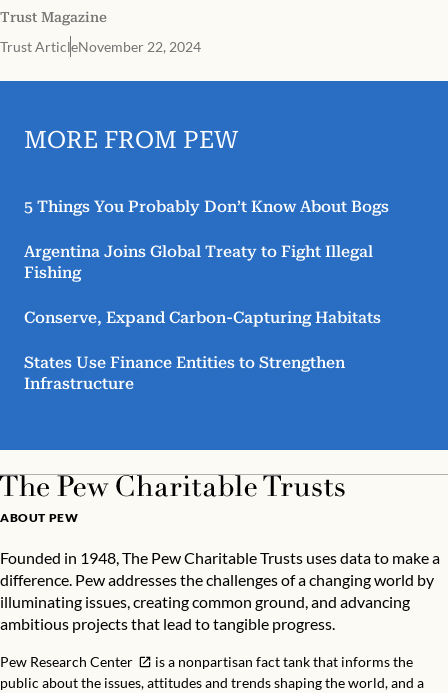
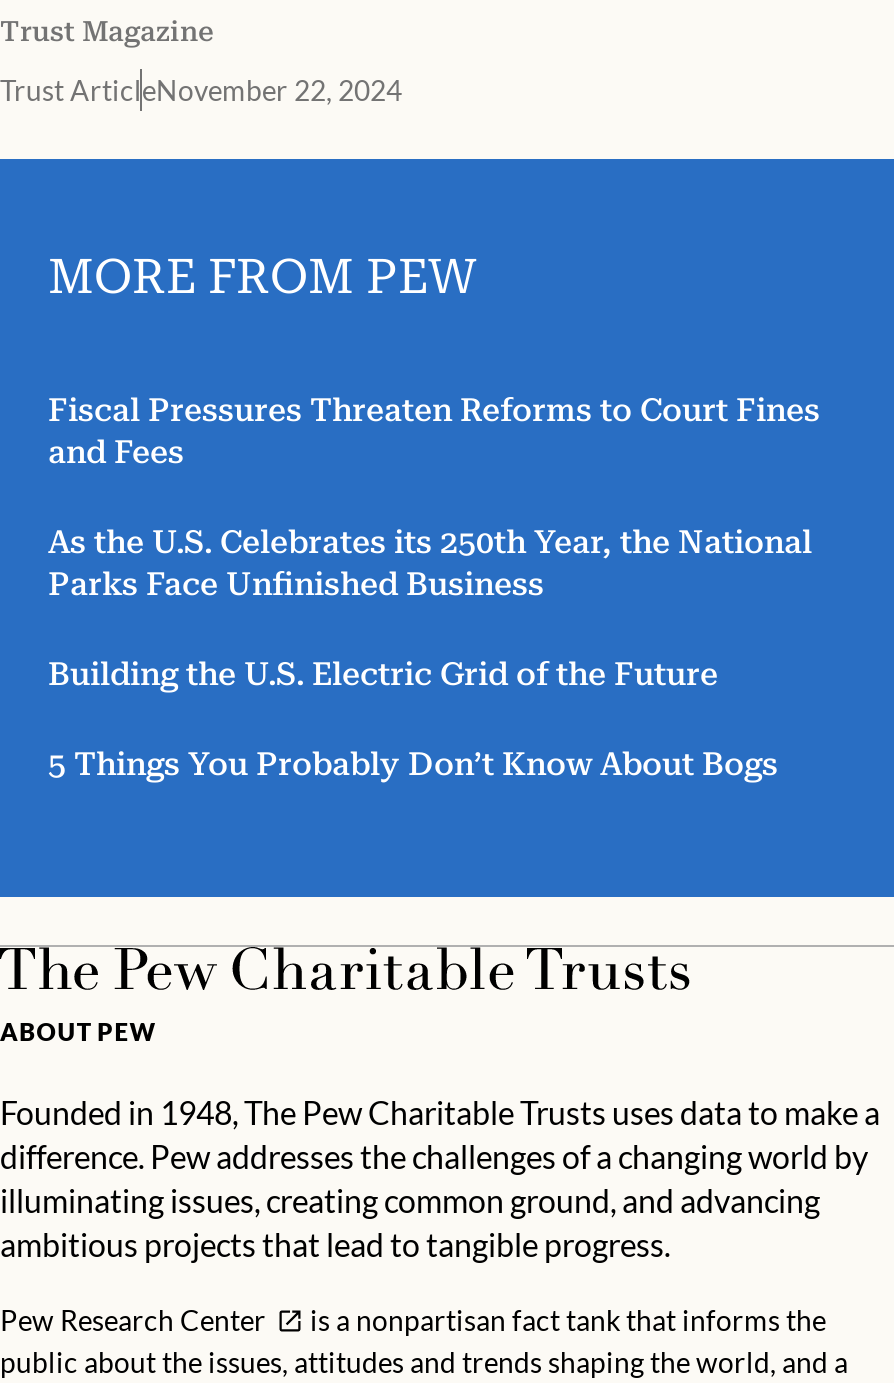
+ Fiscal Pressures Threaten Reforms to Court Fines
+ and Fees
+ As the U.S. Celebrates its 250th Year, the National
+ Parks Face Unfinished Business
+ Building the U.S. Electric Grid of the Future

moved down: 5 Things You Probably Don’t Know About Bogs

- Argentina Joins Global Treaty to Fight Illegal
- Fishing
- Conserve, Expand Carbon-Capturing Habitats
- States Use Finance Entities to Strengthen
- Infrastructure
